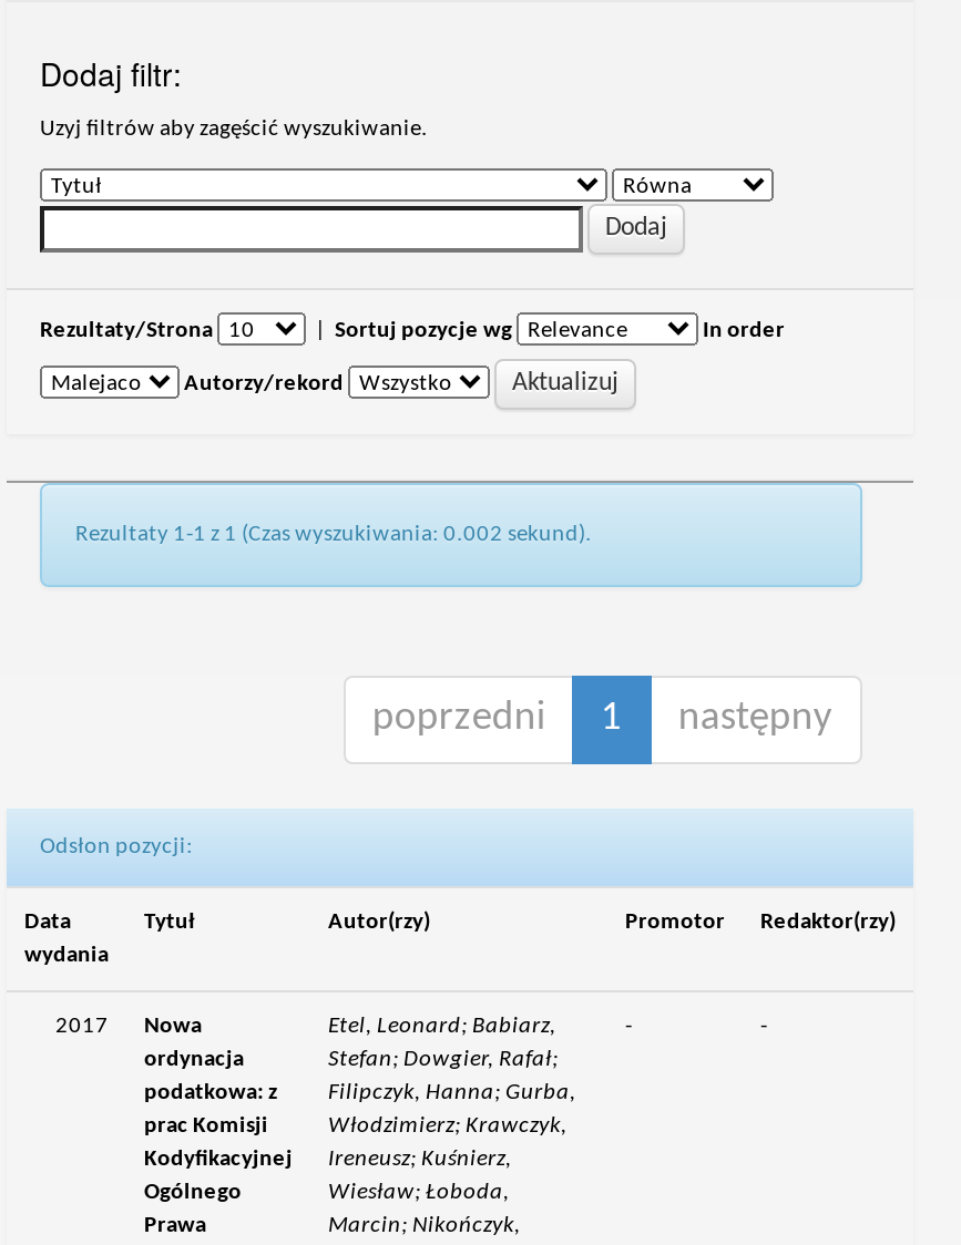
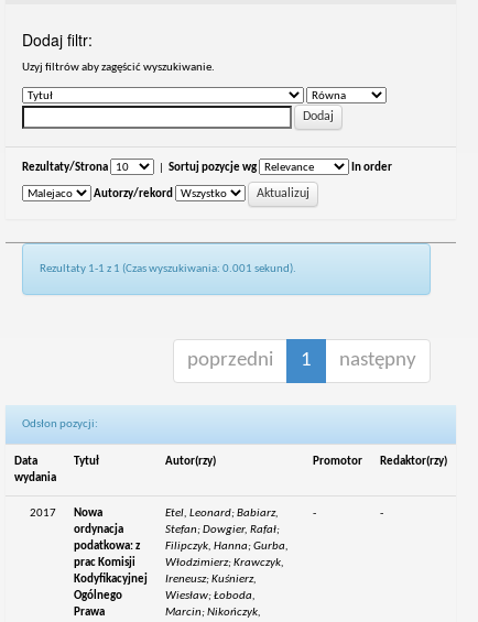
- Rezultaty 1-1 z 1 (Czas wyszukiwania: 0.002 sekund).
+ Rezultaty 1-1 z 1 (Czas wyszukiwania: 0.001 sekund).
